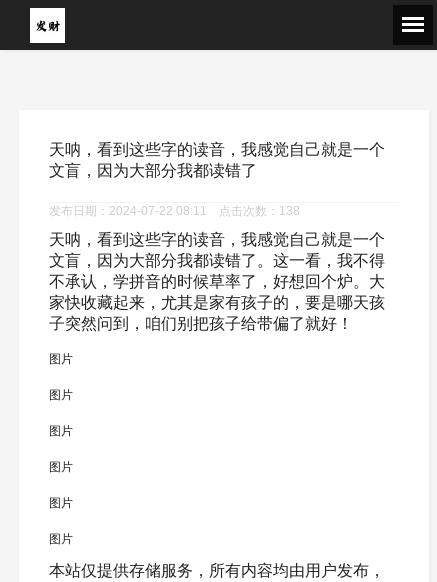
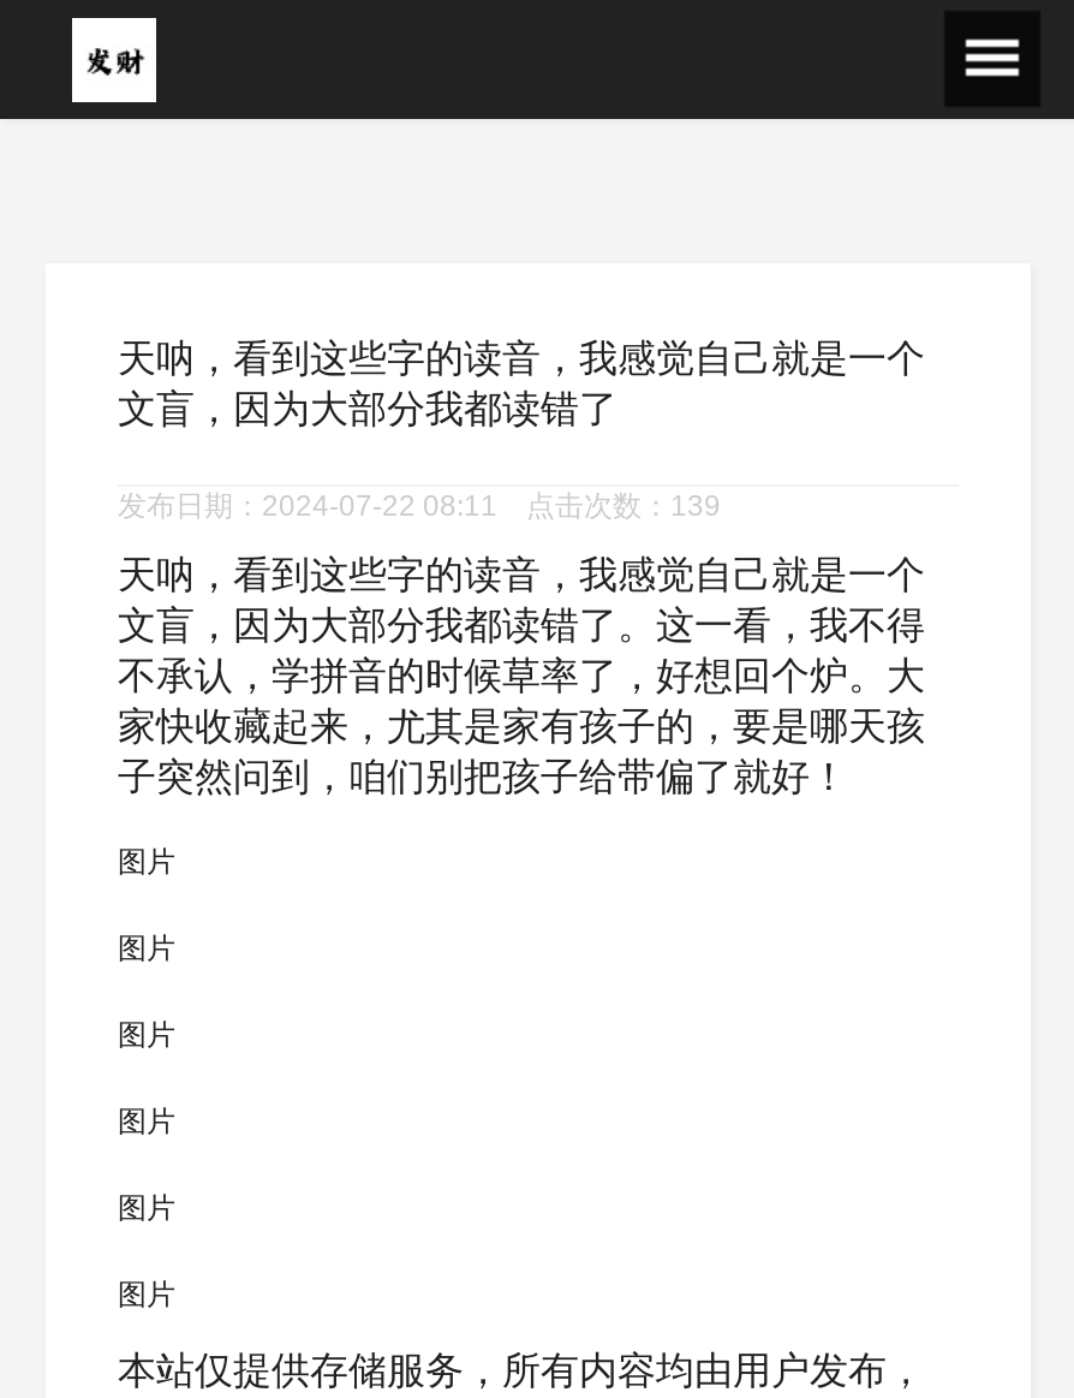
- 发布日期：2024-07-22 08:11 点击次数：138
+ 发布日期：2024-07-22 08:11 点击次数：139
